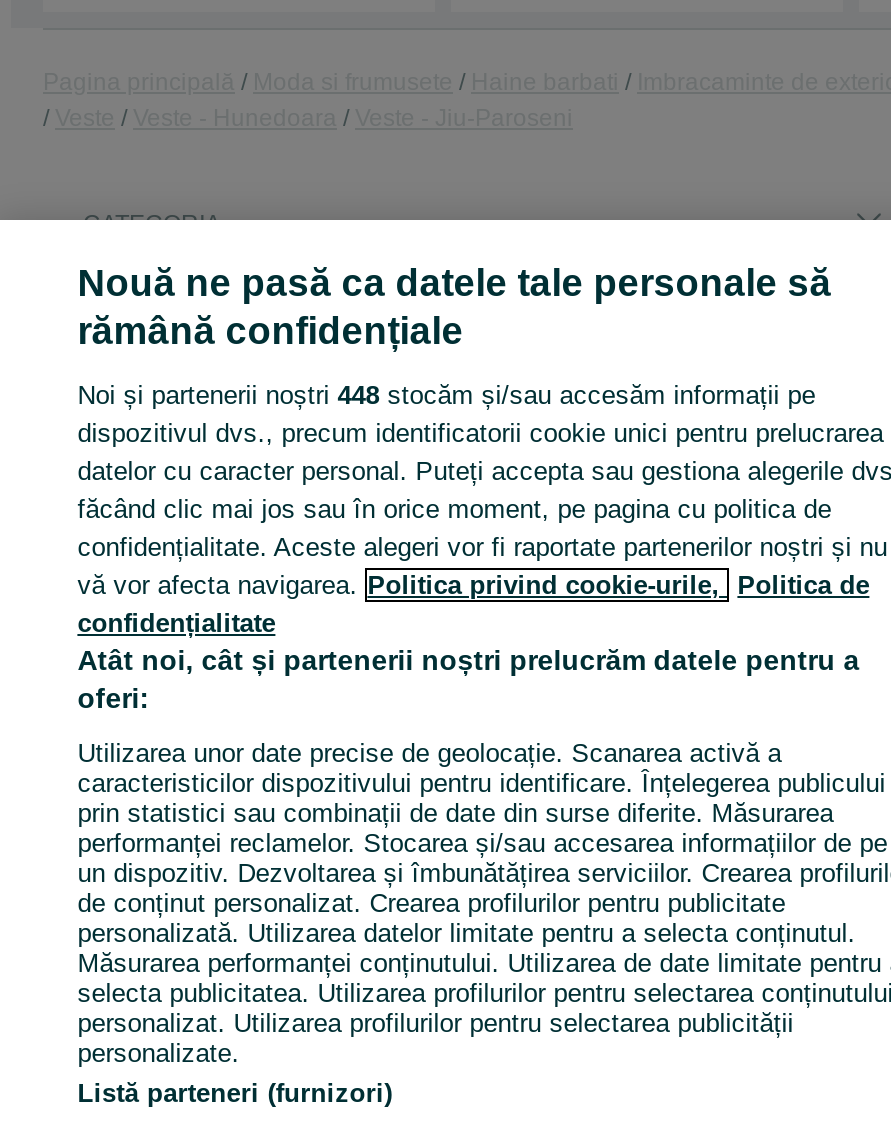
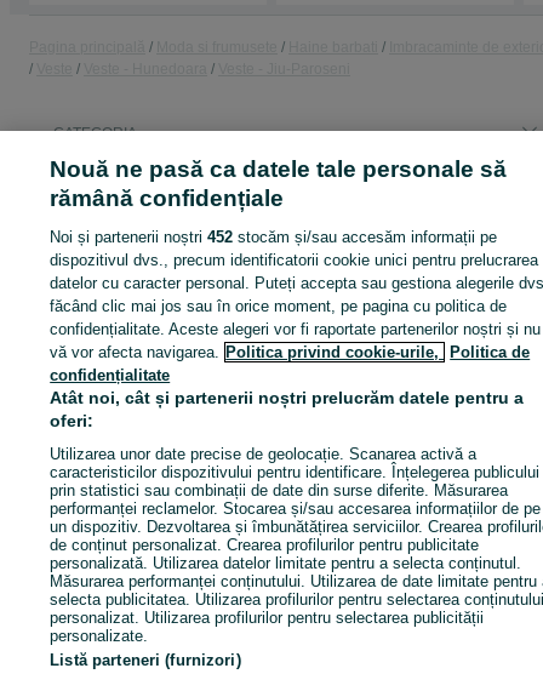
- Noi și partenerii noștri 448 stocăm și/sau accesăm informații pe
+ Noi și partenerii noștri 452 stocăm și/sau accesăm informații pe
